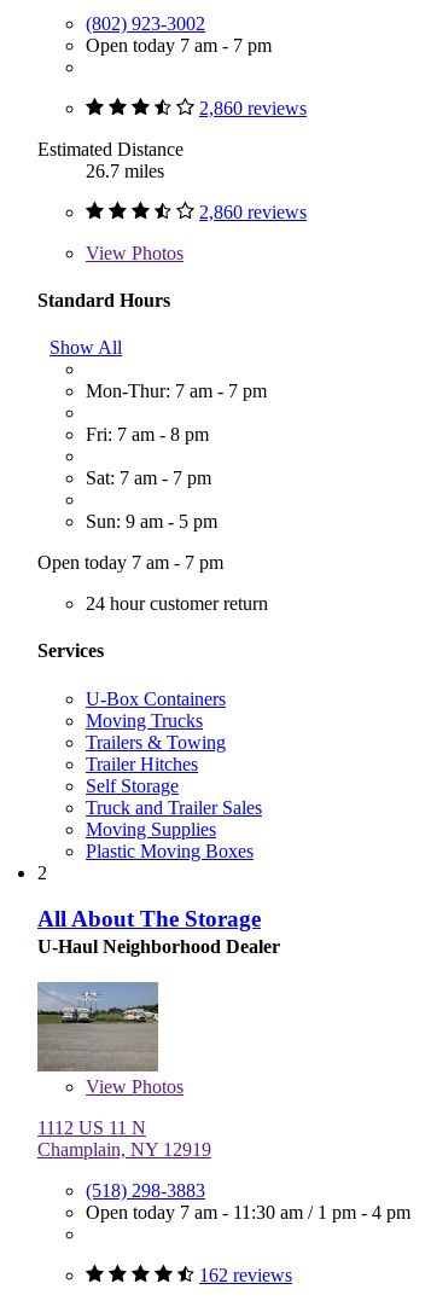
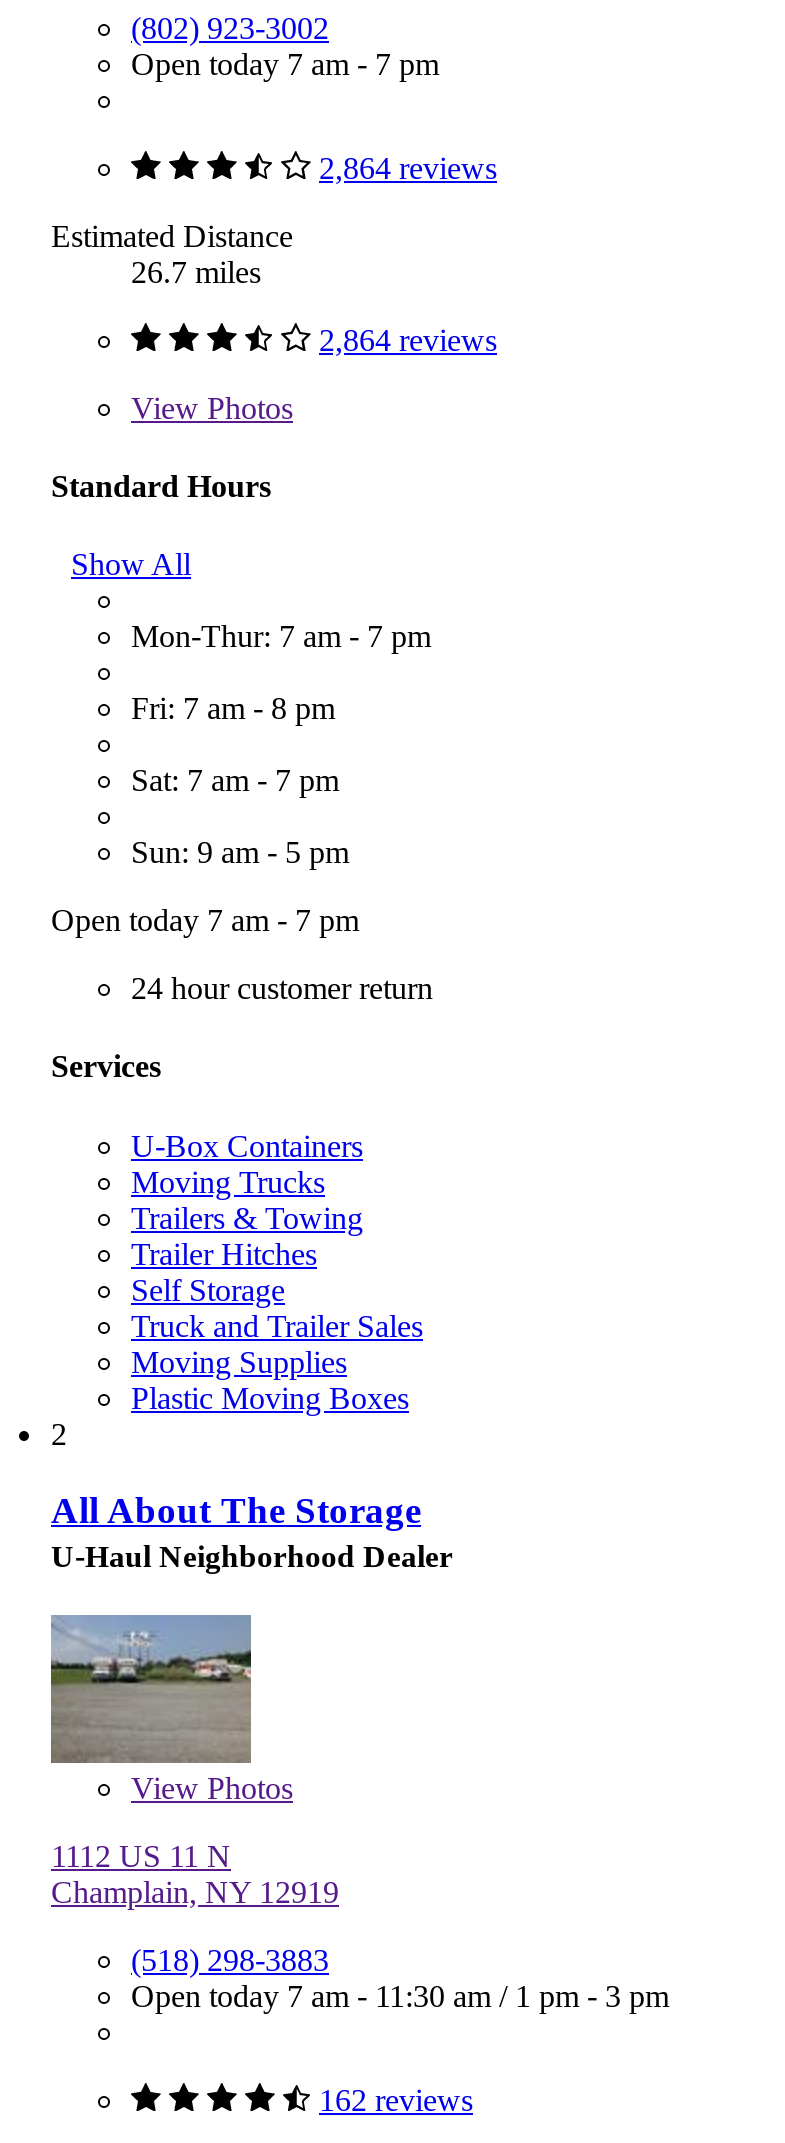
- 2,860 reviews
+ 2,864 reviews

- 2,860 reviews
+ 2,864 reviews

- Open today 7 am - 11:30 am / 1 pm - 4 pm
+ Open today 7 am - 11:30 am / 1 pm - 3 pm
